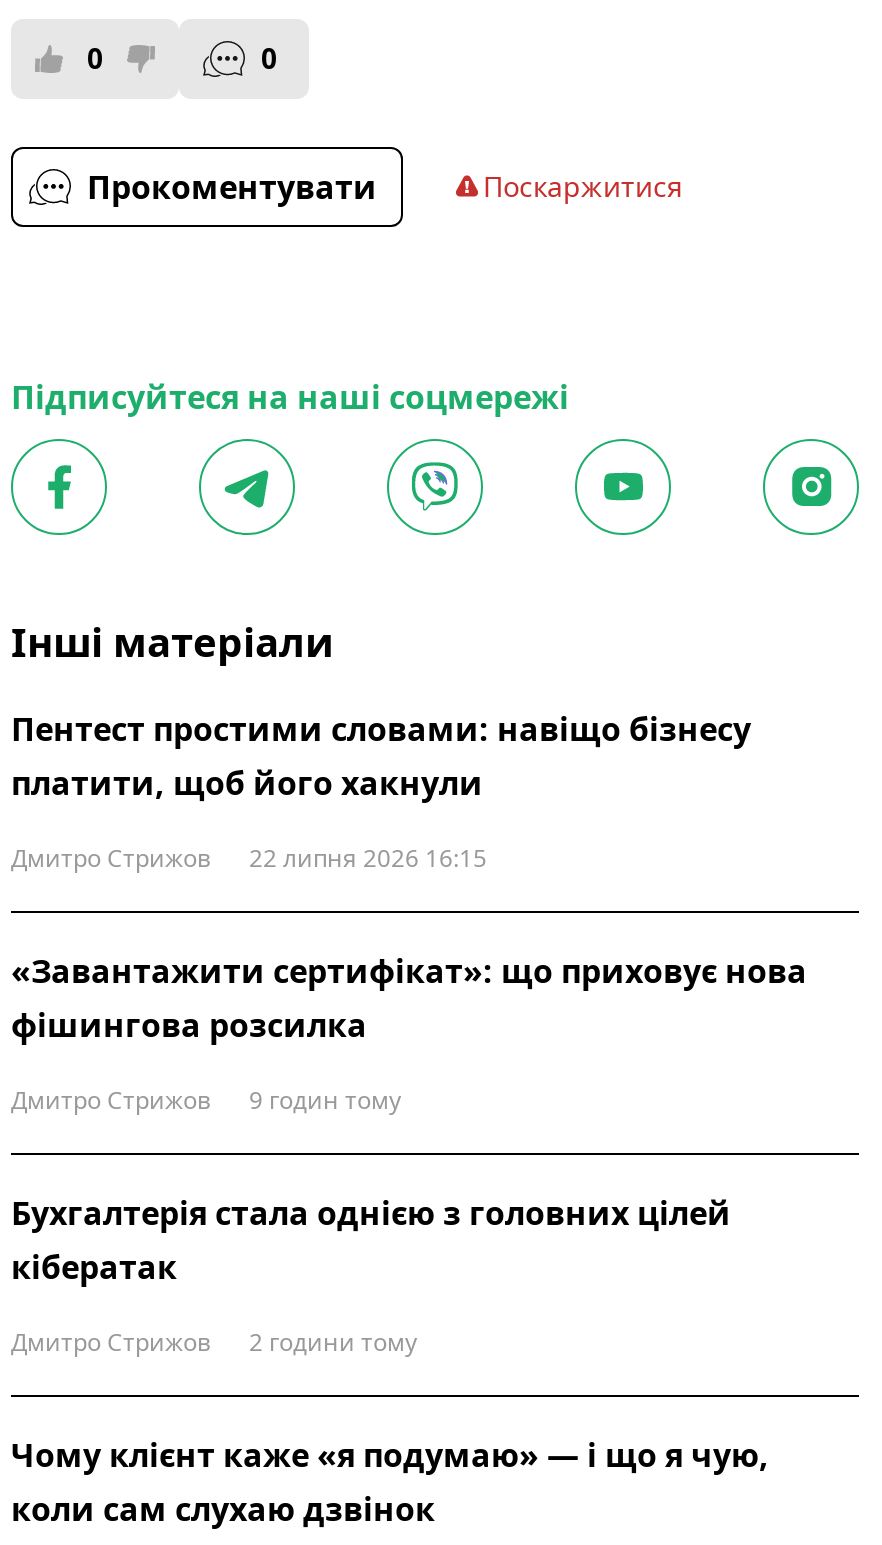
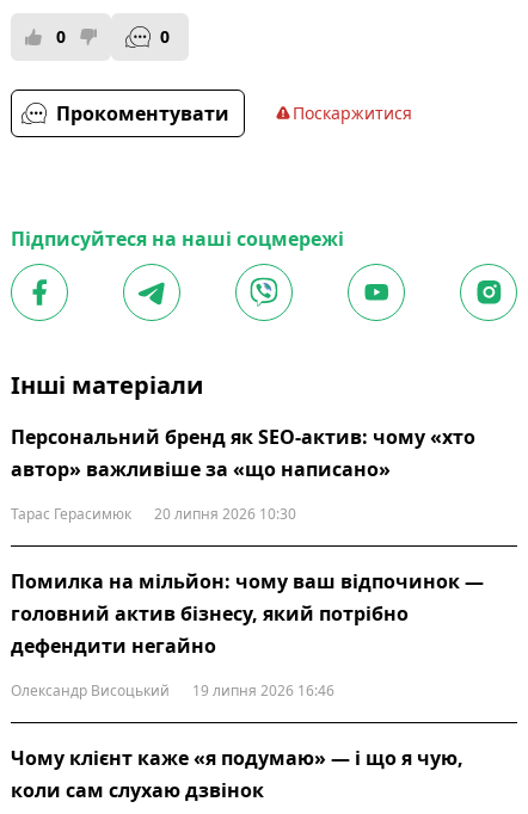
- Пентест простими словами: навіщо бізнесу
- платити, щоб його хакнули
- Дмитро Стрижов
- 22 липня 2026 16:15
- «Завантажити сертифікат»: що приховує нова
- фішингова розсилка
- Дмитро Стрижов
- 9 годин тому
- Бухгалтерія стала однією з головних цілей
- кібератак
- Дмитро Стрижов
- 2 години тому
+ Персональний бренд як SEO-актив: чому «хто
+ автор» важливіше за «що написано»
+ Тарас Герасимюк
+ 20 липня 2026 10:30
+ Помилка на мільйон: чому ваш відпочинок —
+ головний актив бізнесу, який потрібно
+ дефендити негайно
+ Олександр Висоцький
+ 19 липня 2026 16:46
